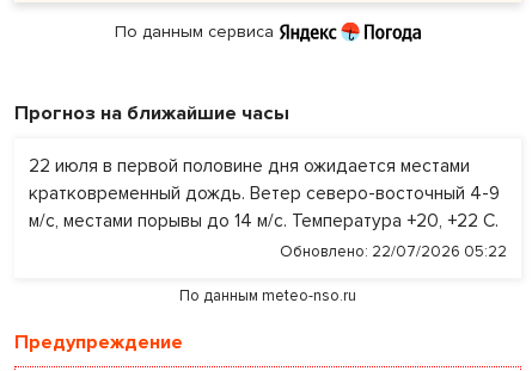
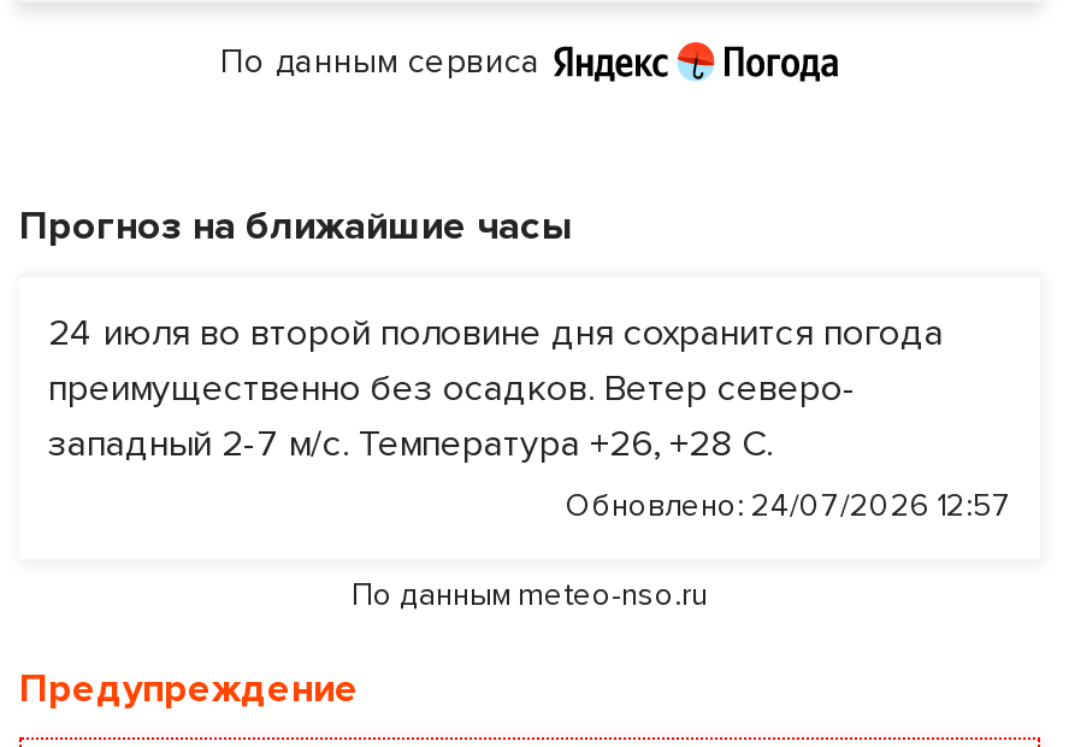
- 22 июля в первой половине дня ожидается местами
- кратковременный дождь. Ветер северо-восточный 4-9
- м/с, местами порывы до 14 м/с. Температура +20, +22 С.
- 22/07/2026 05:22
+ 24 июля во второй половине дня сохранится погода
+ преимущественно без осадков. Ветер северо-
+ западный 2-7 м/с. Температура +26, +28 С.
+ 24/07/2026 12:57
